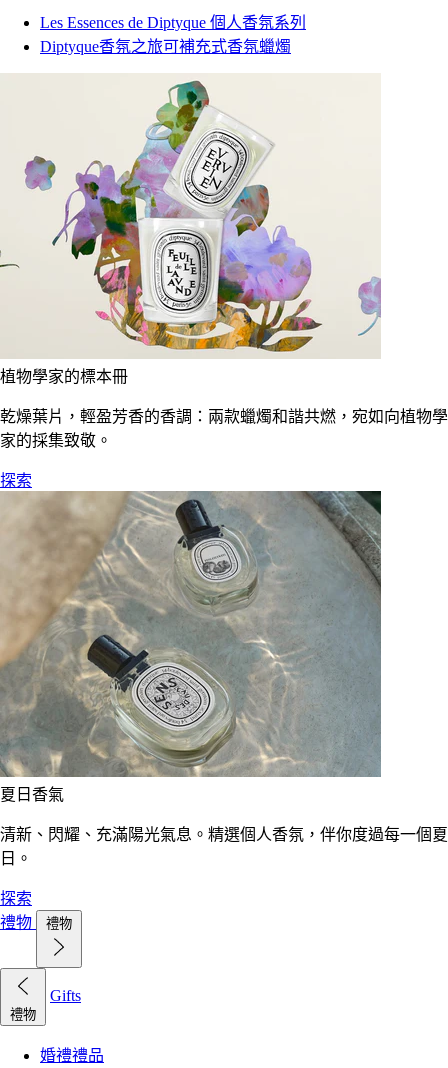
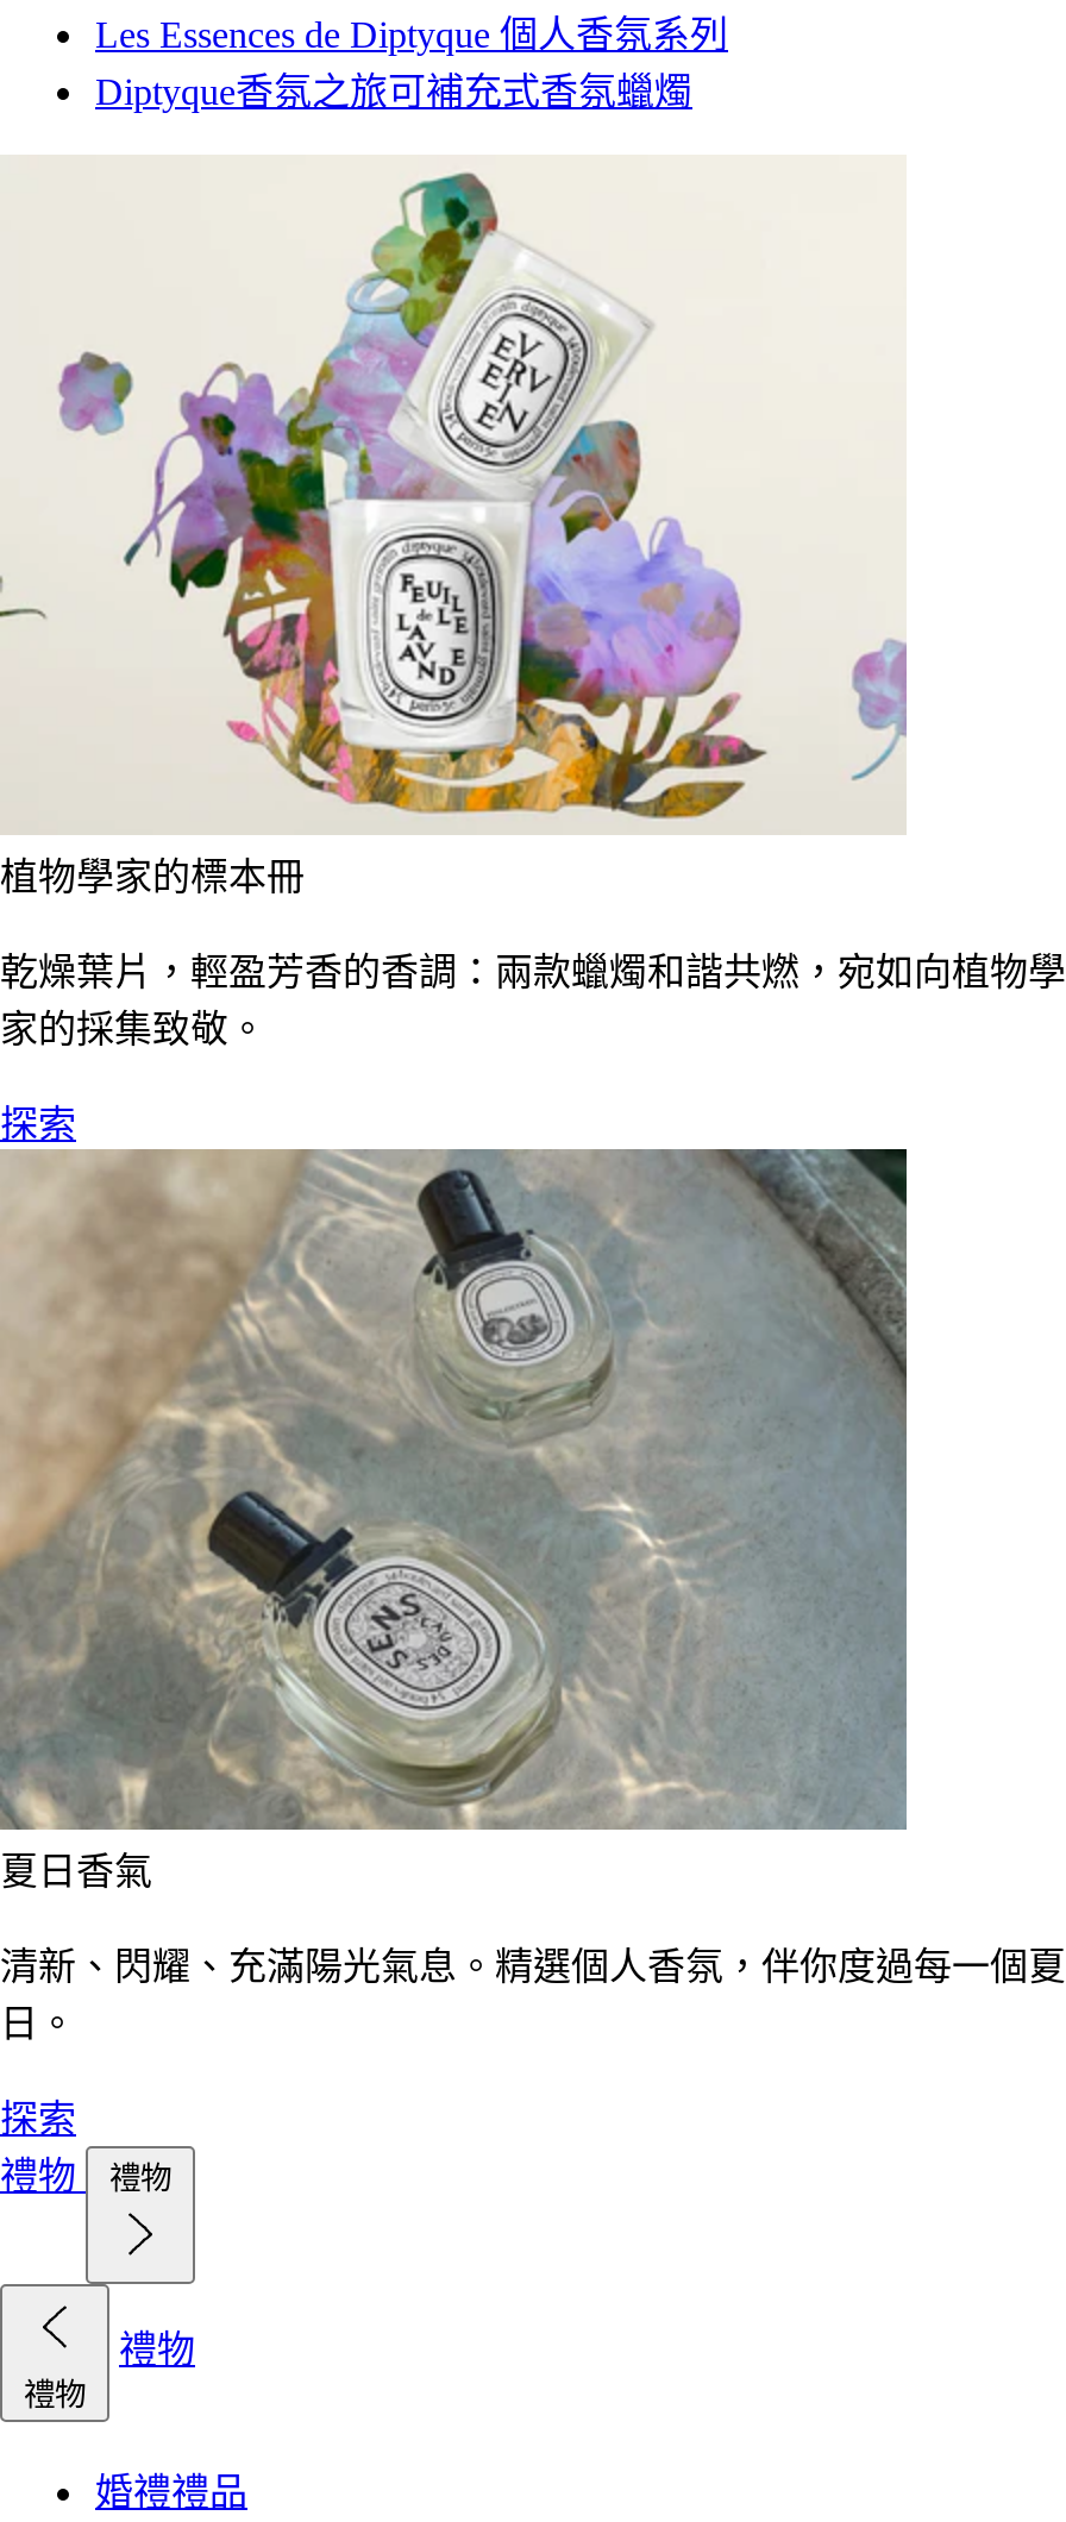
- Gifts
+ 禮物
